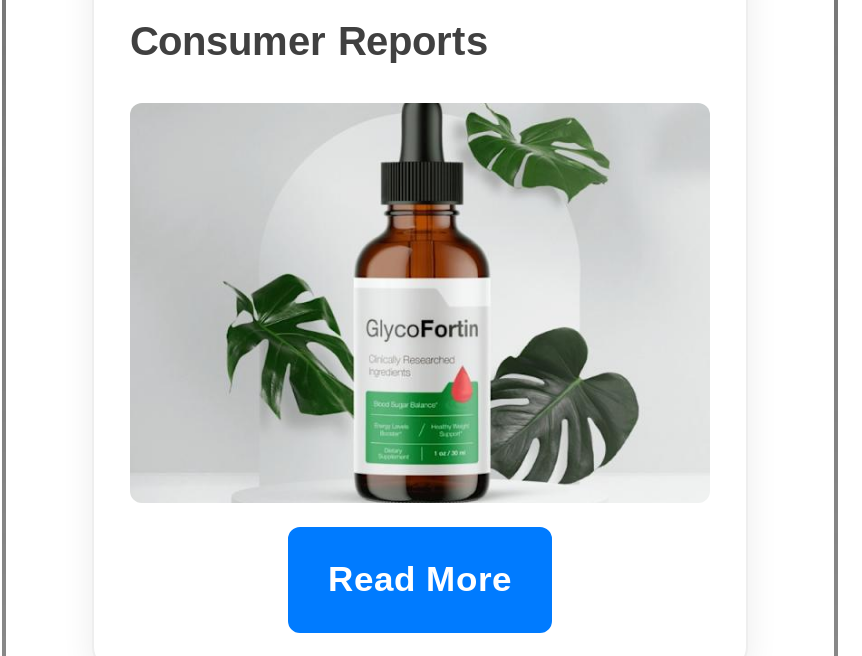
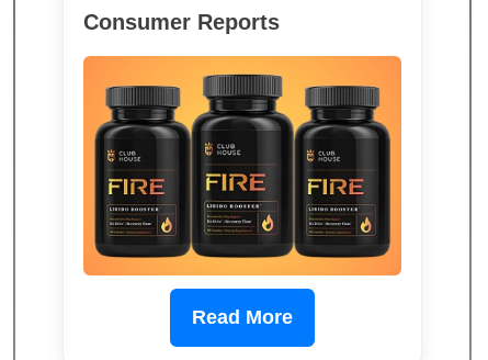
- [image]
+ [image]
